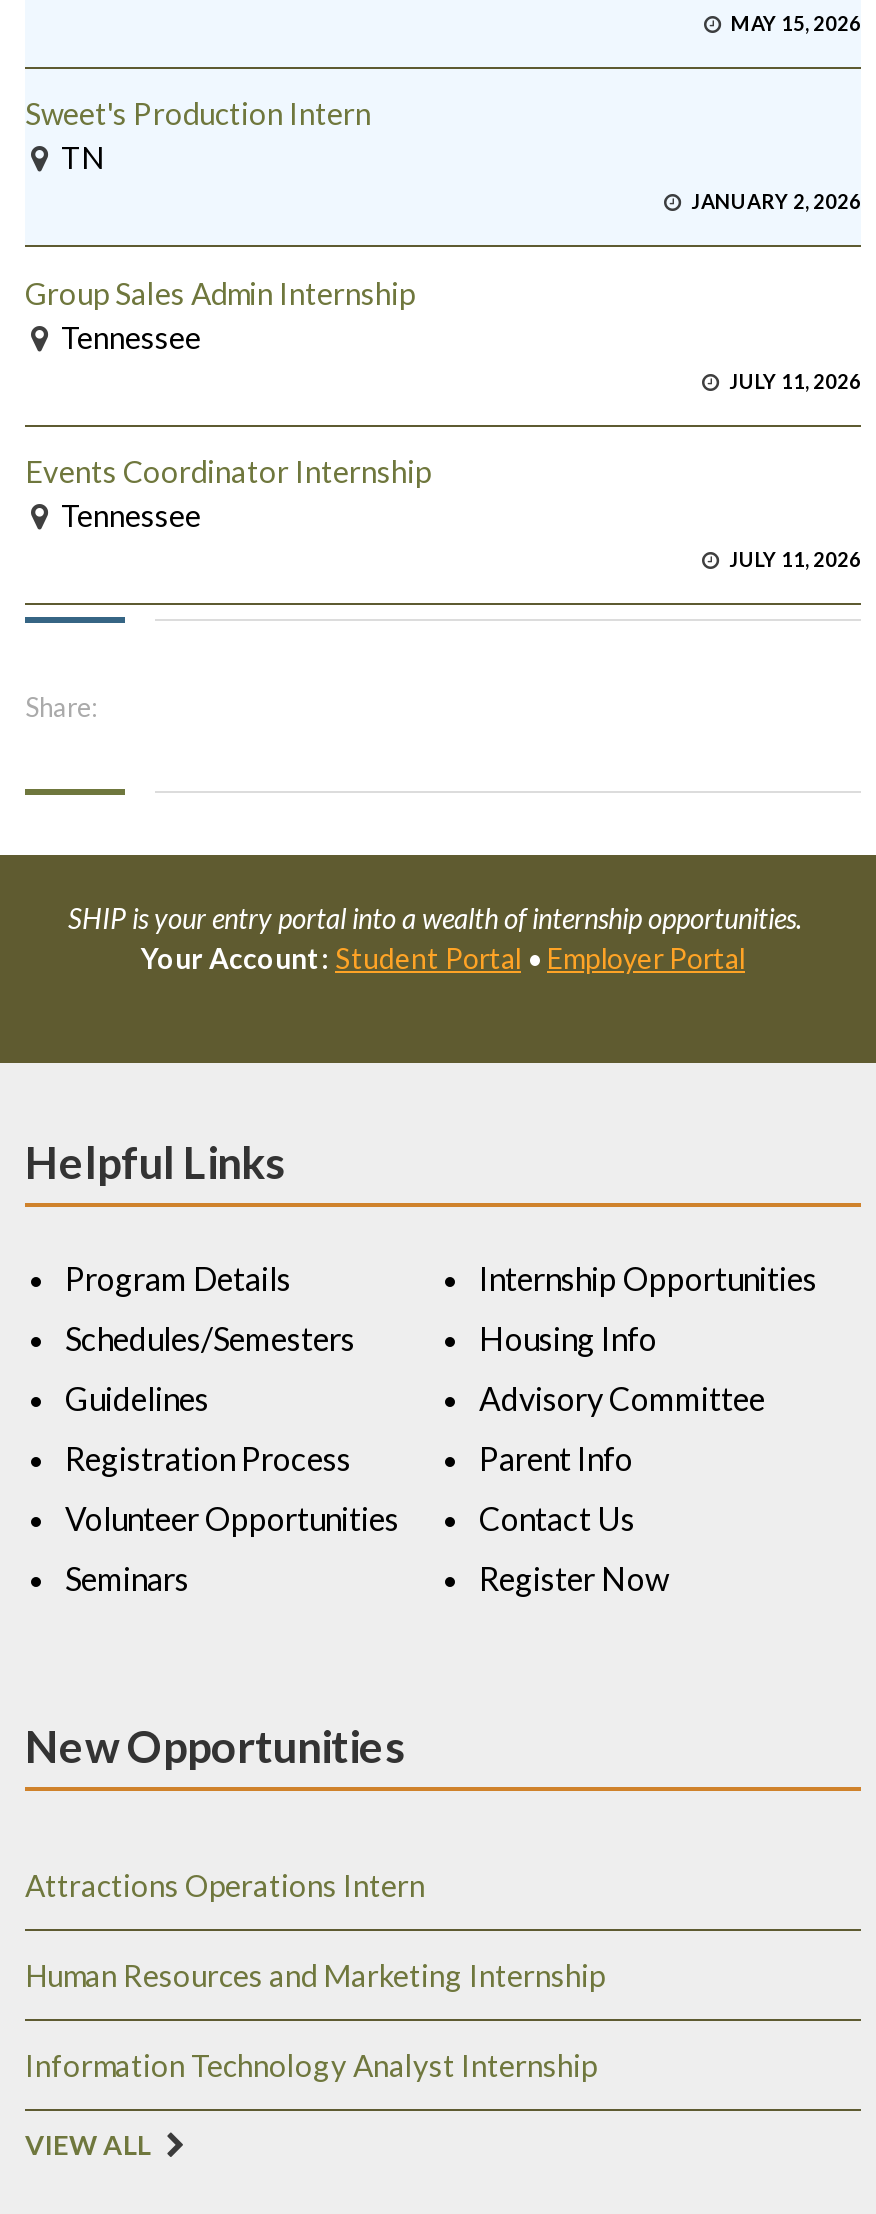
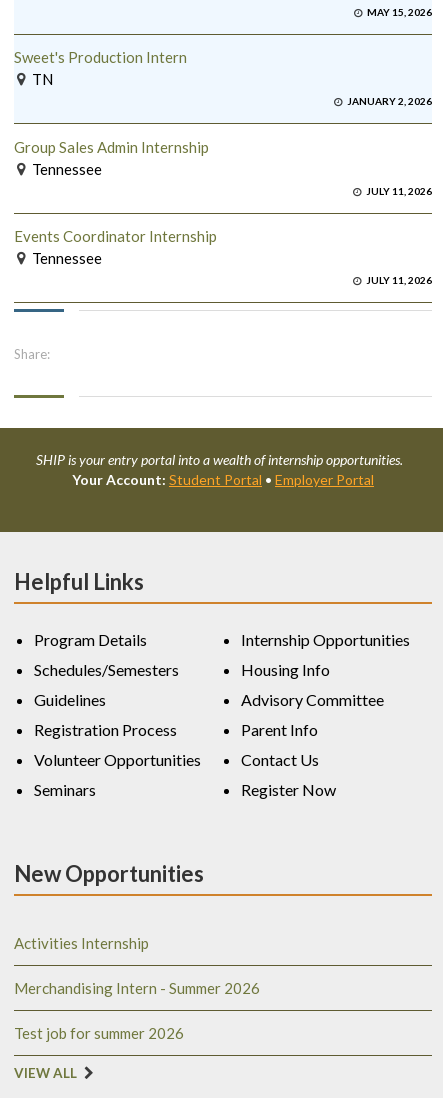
- Attractions Operations Intern
+ Activities Internship

- Human Resources and Marketing Internship
+ Merchandising Intern - Summer 2026

- Information Technology Analyst Internship
+ Test job for summer 2026
